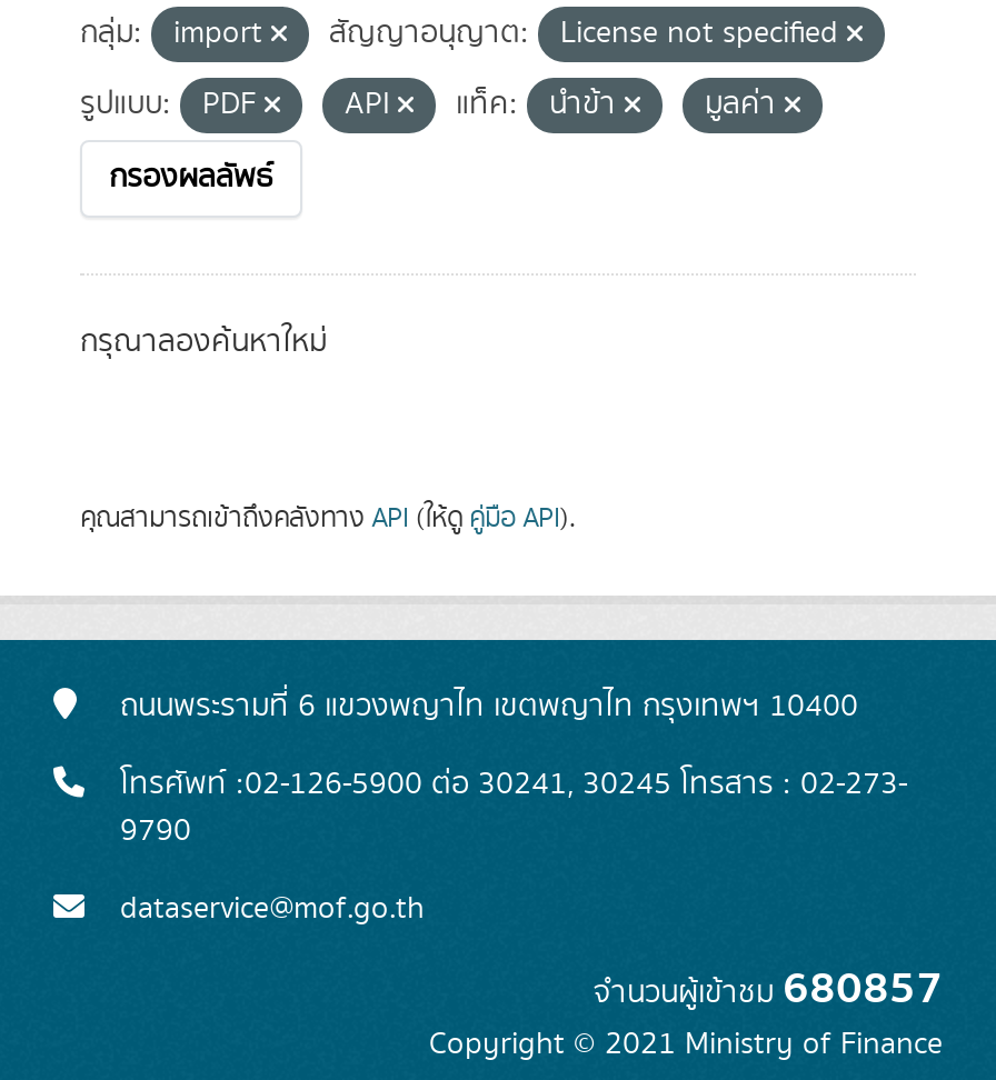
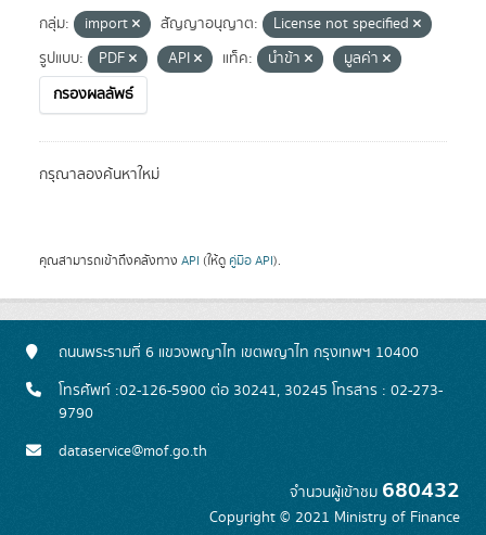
- จำนวนผู้เข้าชม680857
+ จำนวนผู้เข้าชม680432
